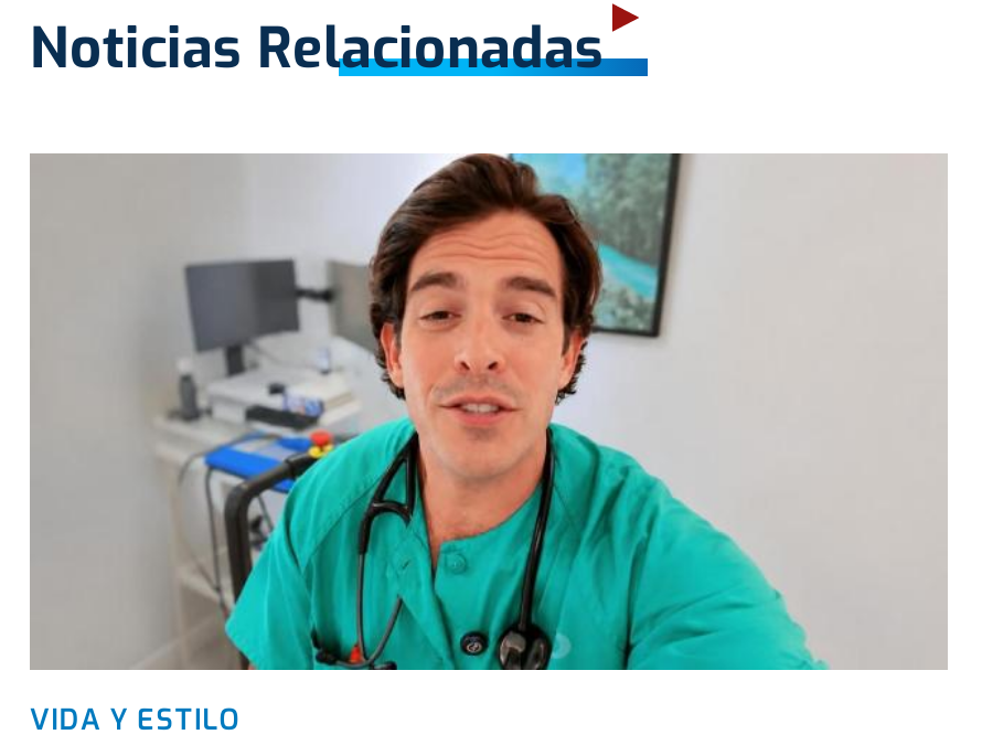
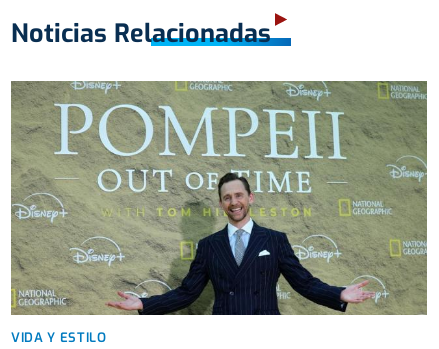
- [image]
+ [image]
